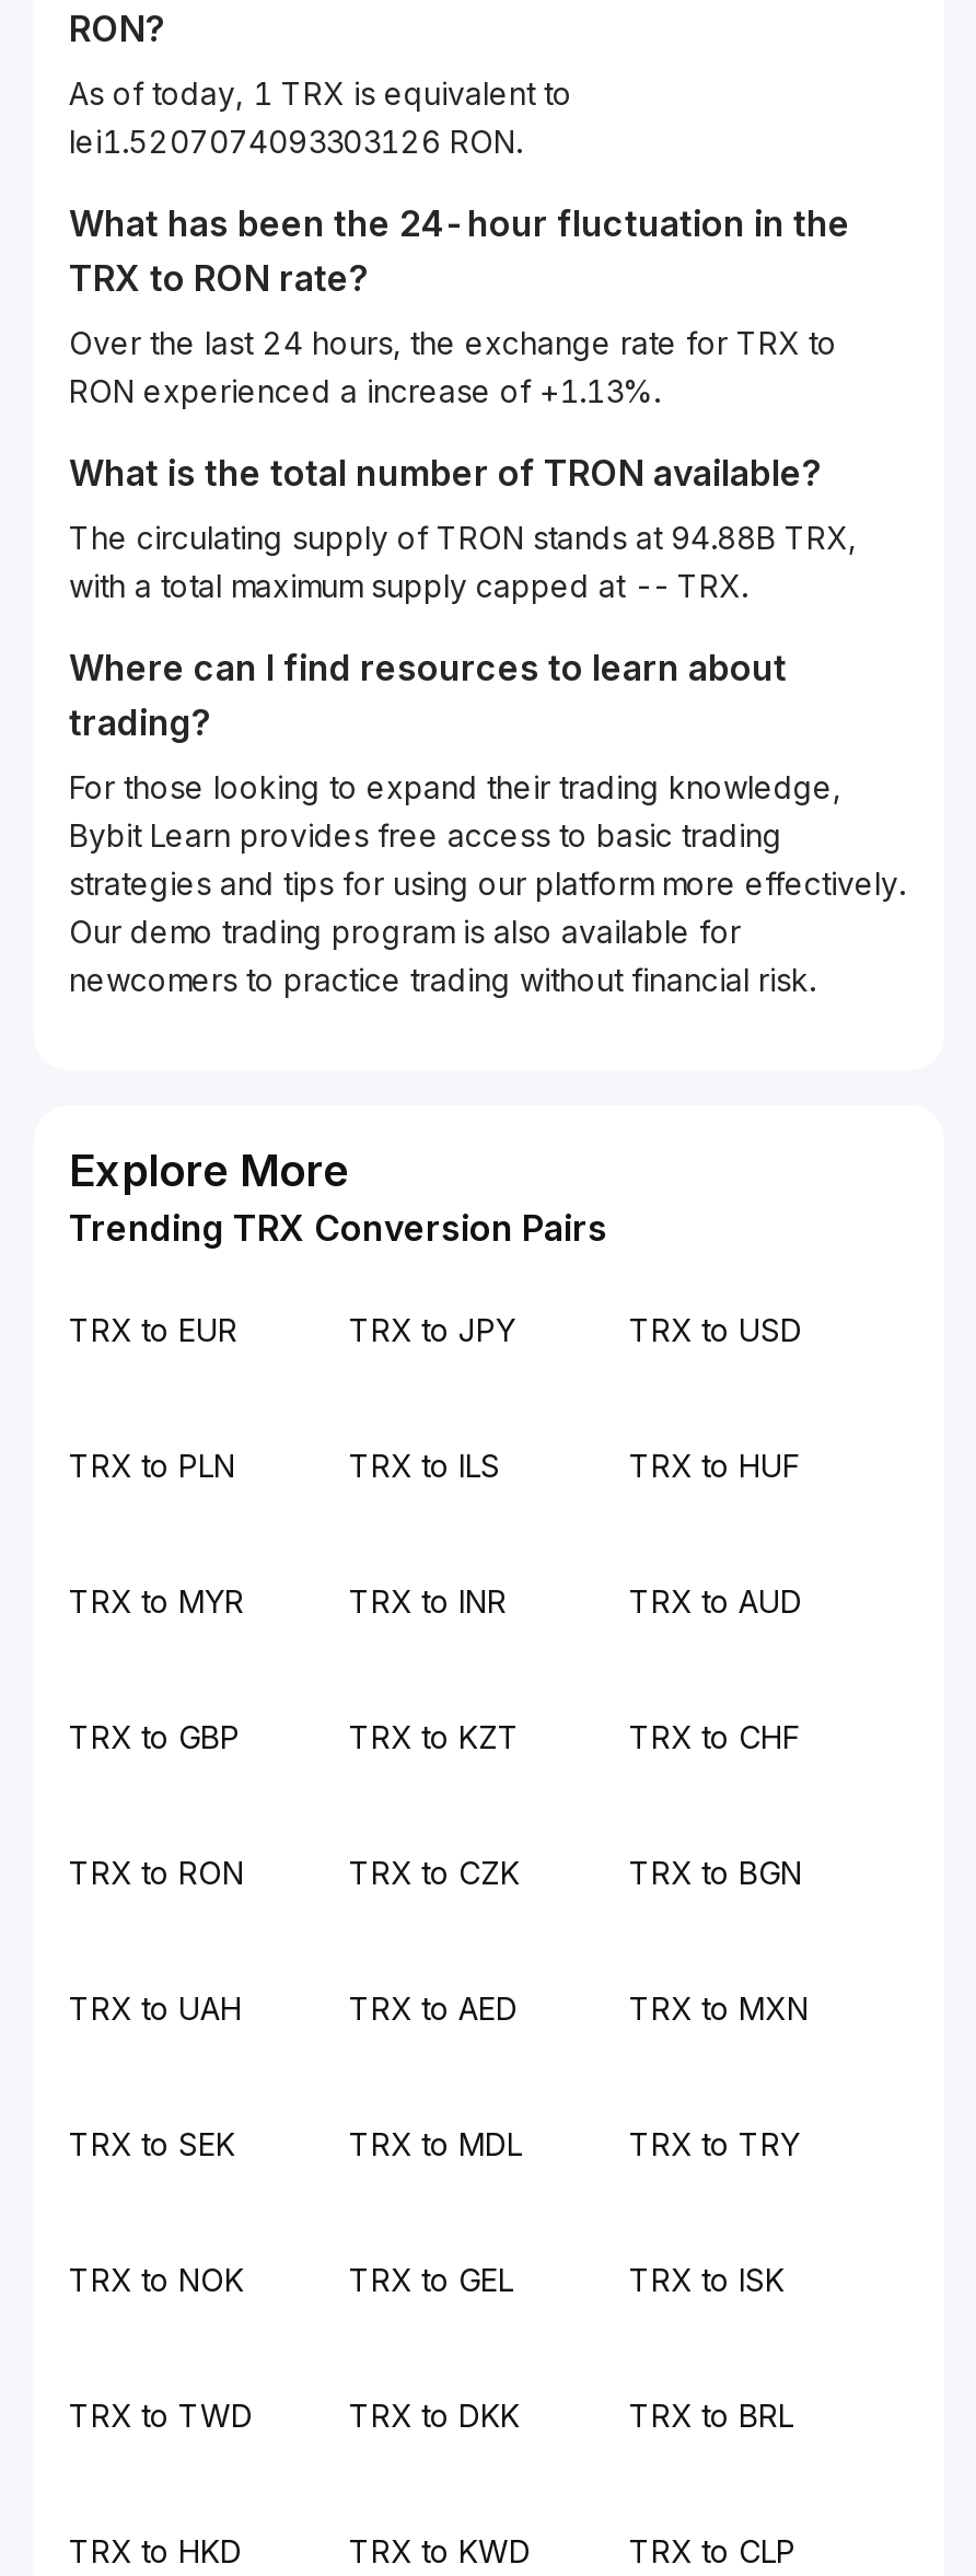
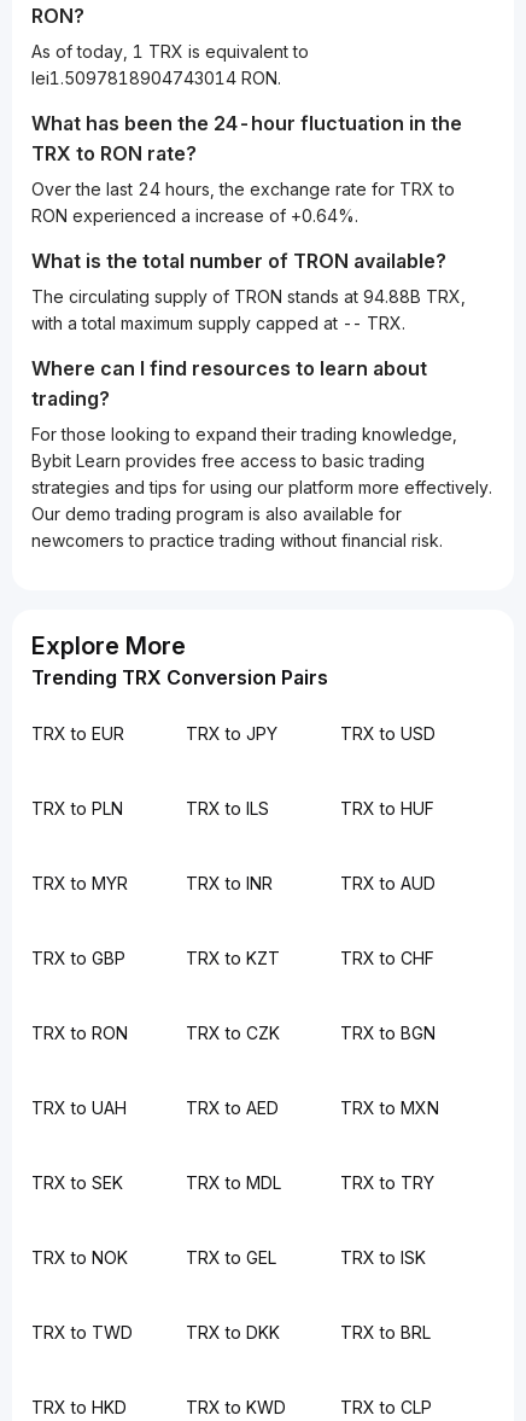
- lei1.5207074093303126 RON.
+ lei1.5097818904743014 RON.

- RON experienced a increase of +1.13%.
+ RON experienced a increase of +0.64%.
